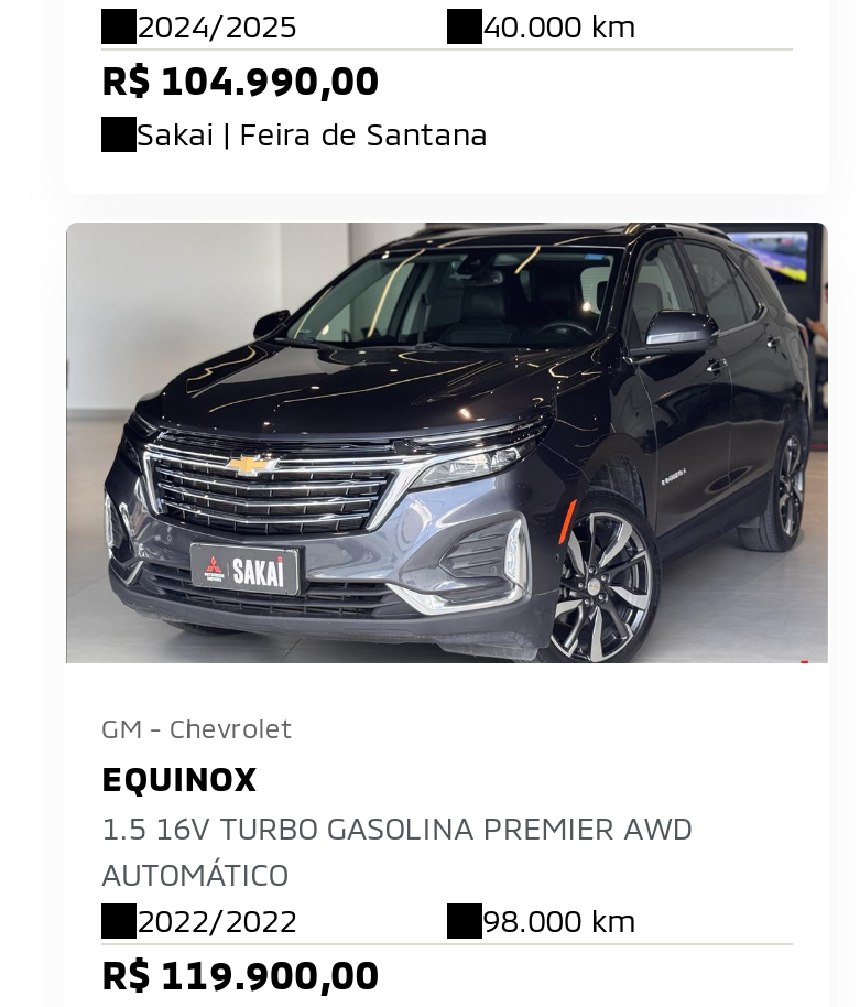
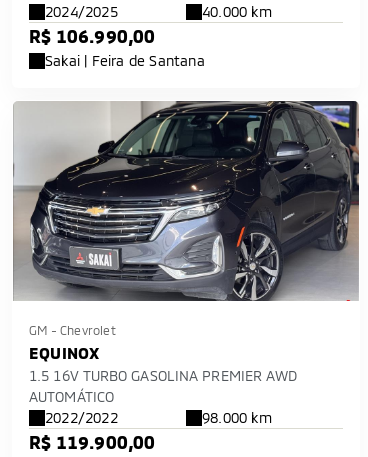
- R$ 104.990,00
+ R$ 106.990,00
